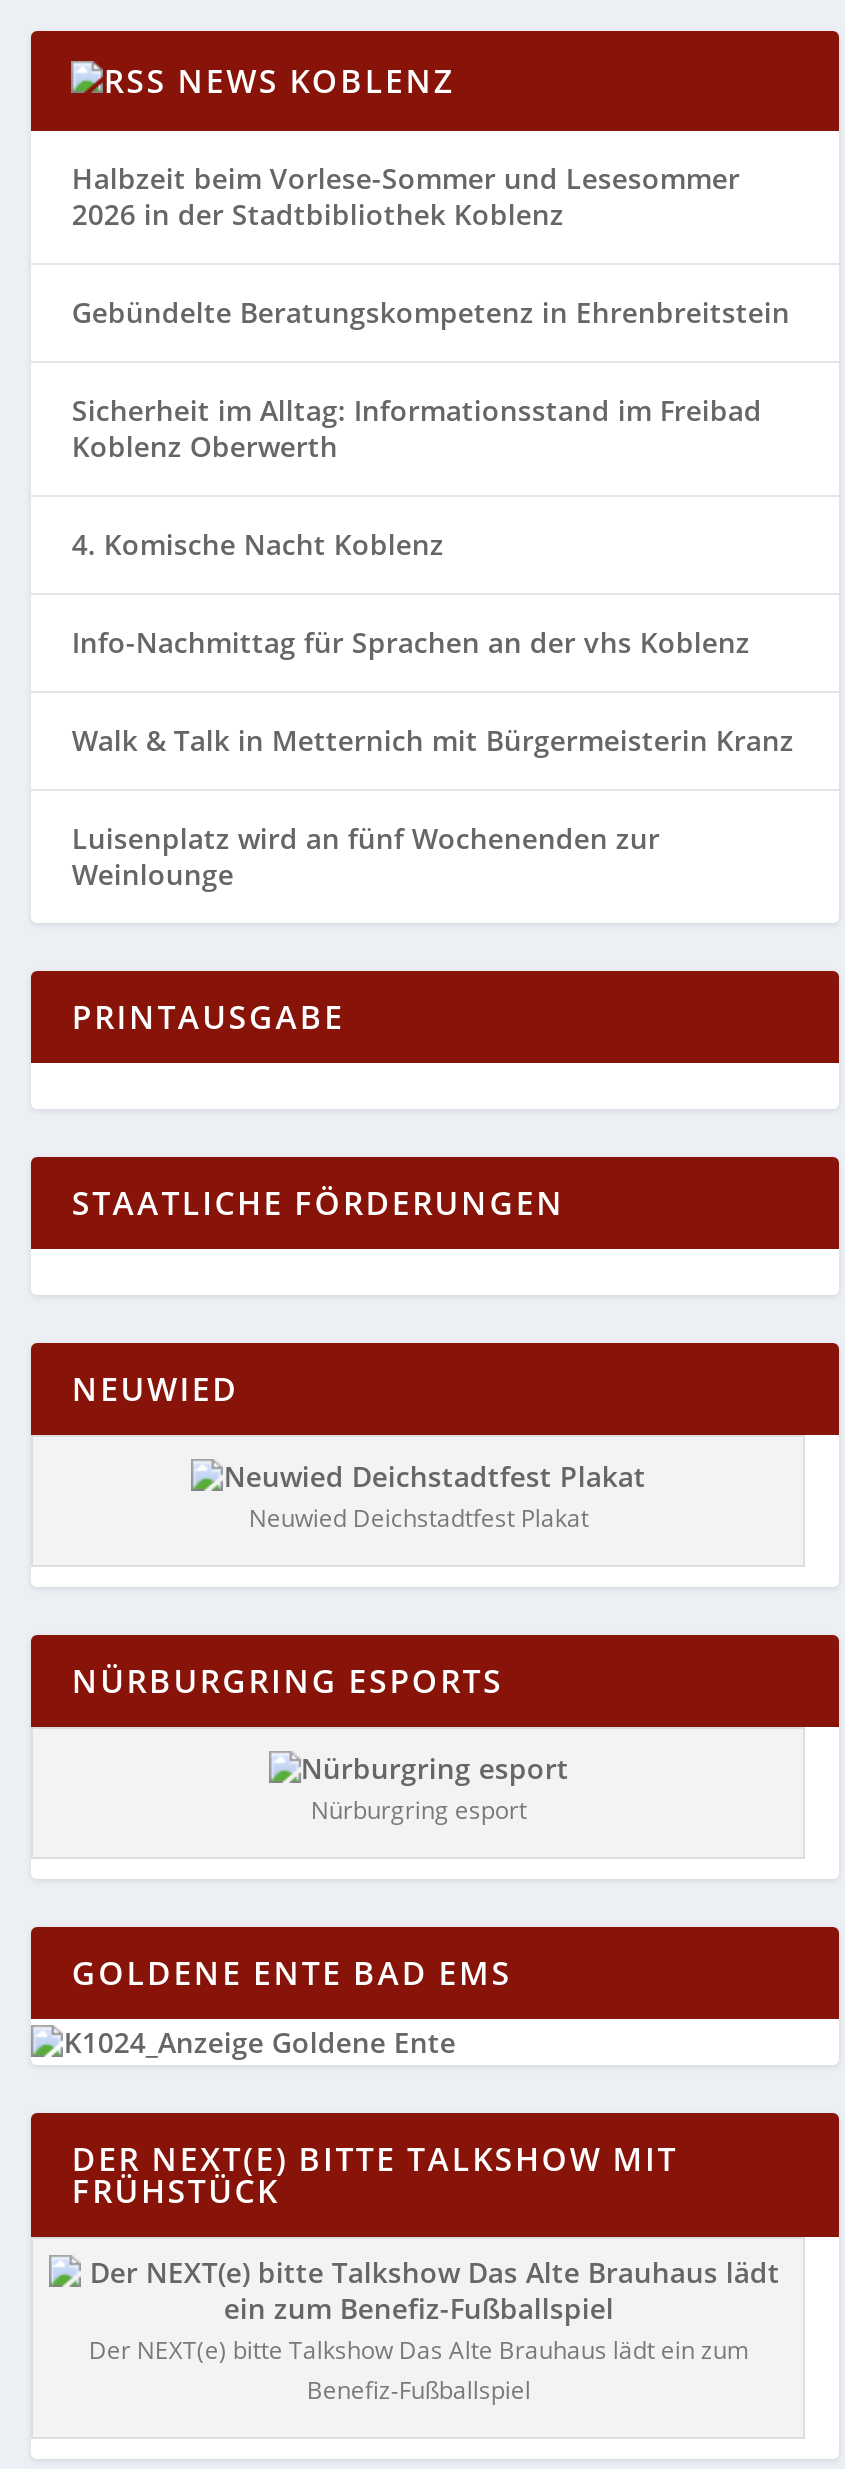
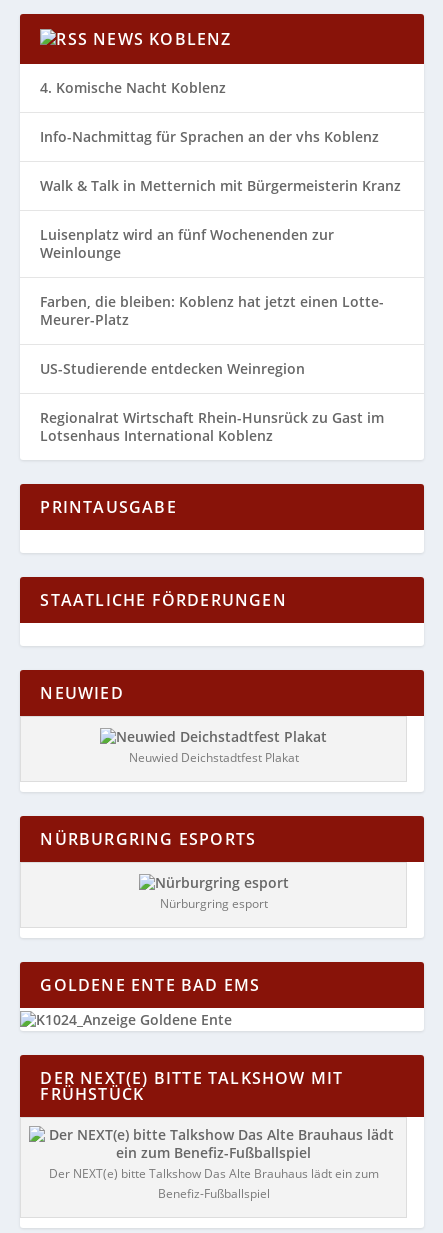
- Halbzeit beim Vorlese-Sommer und Lesesommer
- 2026 in der Stadtbibliothek Koblenz
- Gebündelte Beratungskompetenz in Ehrenbreitstein
- Sicherheit im Alltag: Informationsstand im Freibad
- Koblenz Oberwerth

moved up: 4. Komische Nacht Koblenz | Info-Nachmittag für Sprachen an der vhs Koblenz | Walk & Talk in Metternich mit Bürgermeisterin Kranz | Luisenplatz wird an fünf Wochenenden zur | Weinlounge

+ Farben, die bleiben: Koblenz hat jetzt einen Lotte-
+ Meurer-Platz
+ US-Studierende entdecken Weinregion
+ Regionalrat Wirtschaft Rhein-Hunsrück zu Gast im
+ Lotsenhaus International Koblenz
